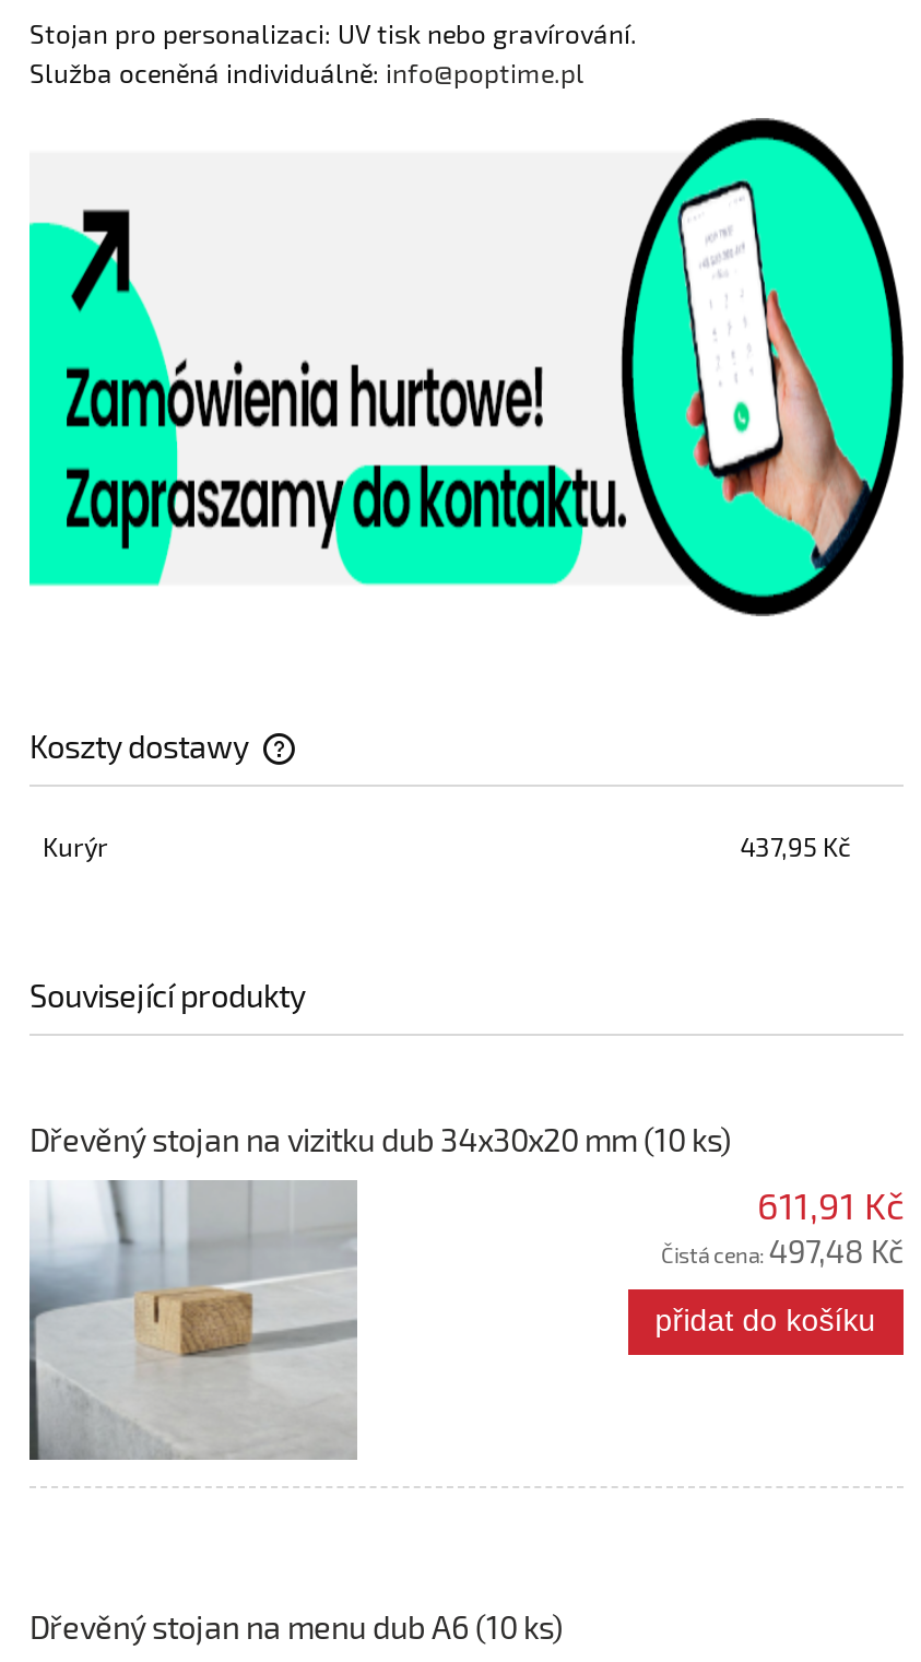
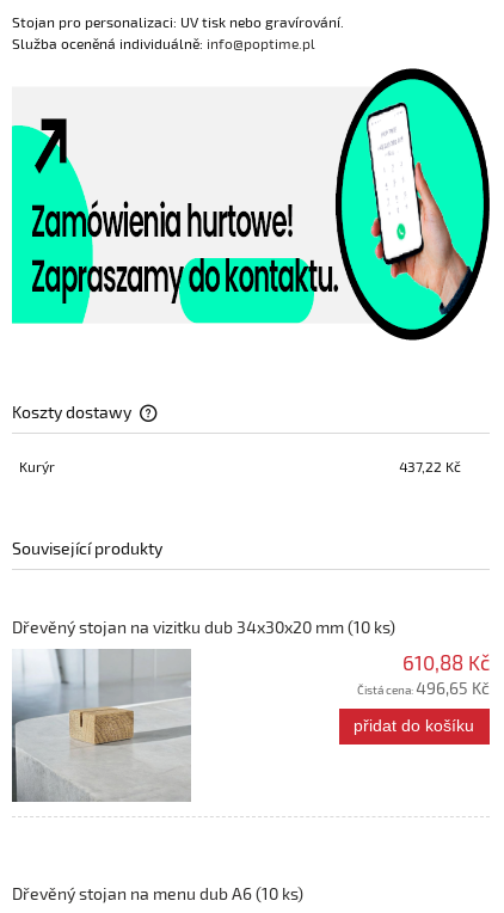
- 437,95 Kč
+ 437,22 Kč

- 611,91 Kč
+ 610,88 Kč

- Čistá cena: 497,48 Kč
+ Čistá cena: 496,65 Kč
